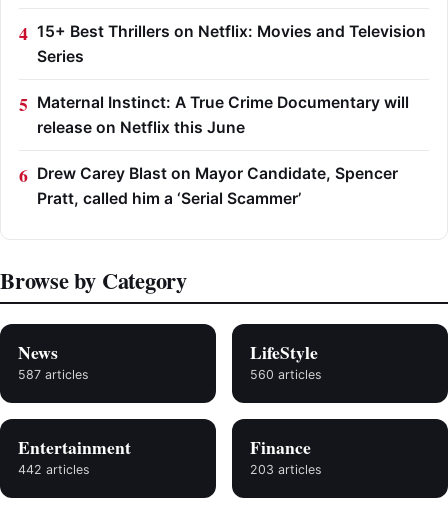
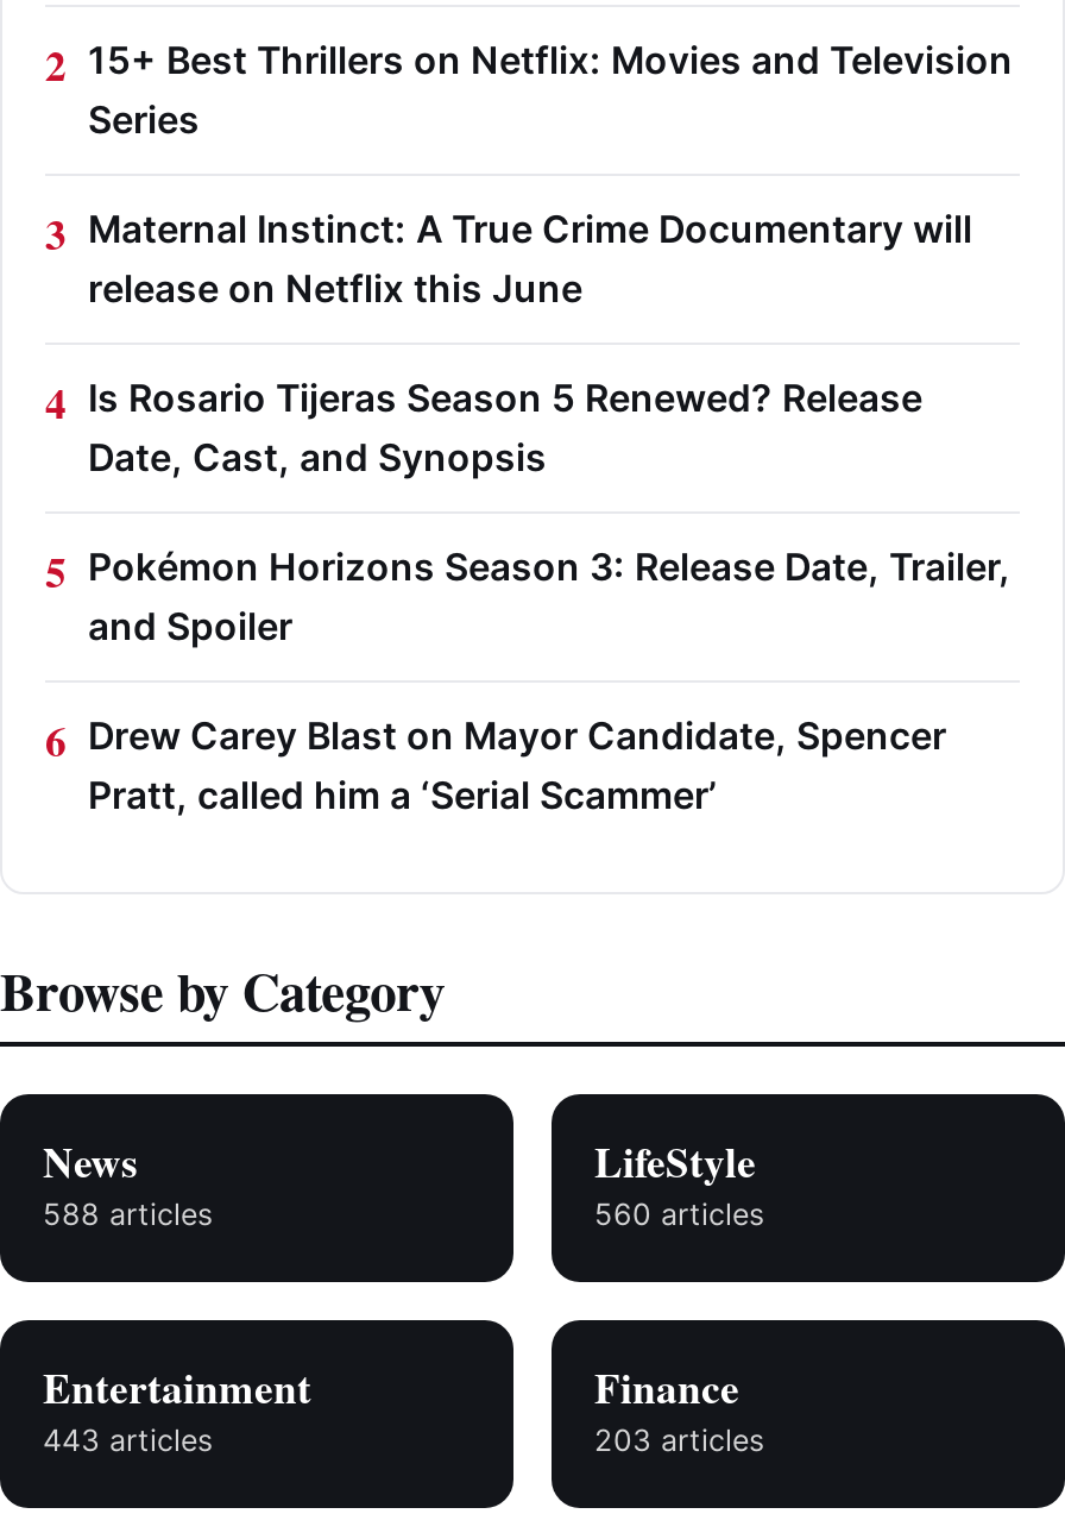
+ Is Rosario Tijeras Season 5 Renewed? Release
+ Date, Cast, and Synopsis
+ Pokémon Horizons Season 3: Release Date, Trailer,
+ and Spoiler

- 587 articles
+ 588 articles

- 442 articles
+ 443 articles
